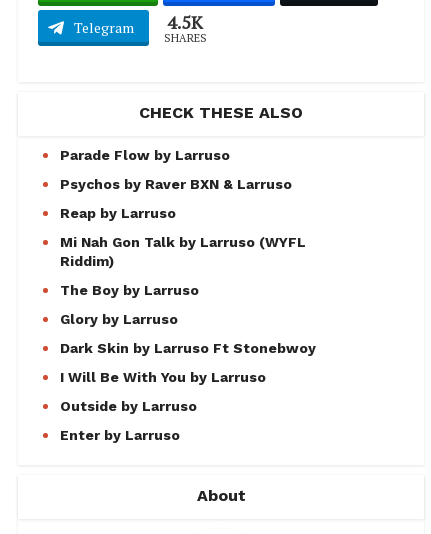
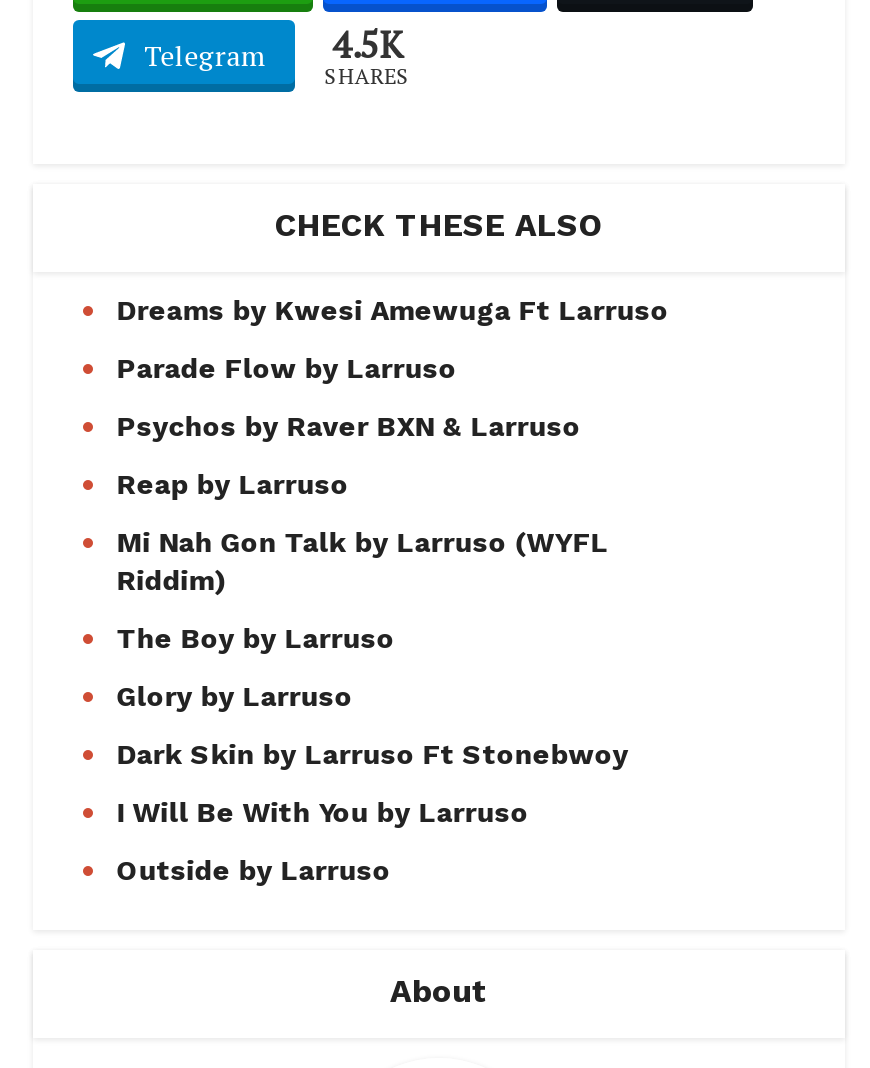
+ Dreams by Kwesi Amewuga Ft Larruso

moved down: Parade Flow by Larruso | Psychos by Raver BXN & Larruso | Reap by Larruso | ... | I Will Be With You by Larruso | Outside by Larruso

- Enter by Larruso
